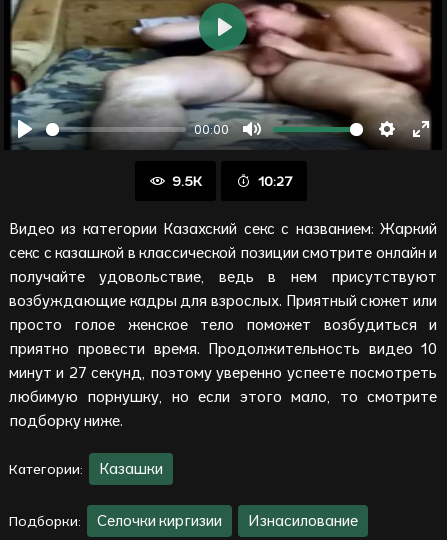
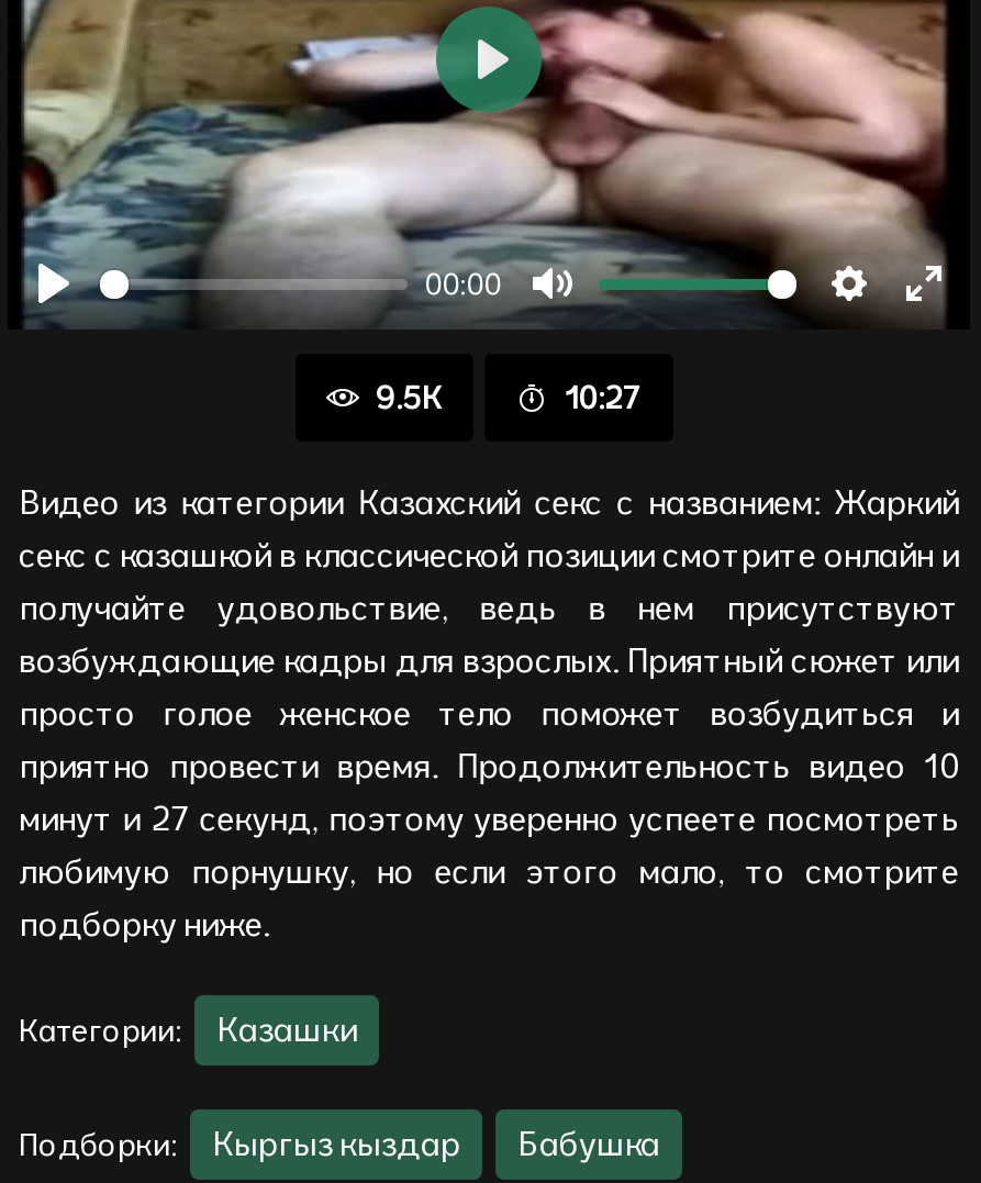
- Селочки киргизии
- Изнасилование
+ Кыргыз кыздар
+ Бабушка
